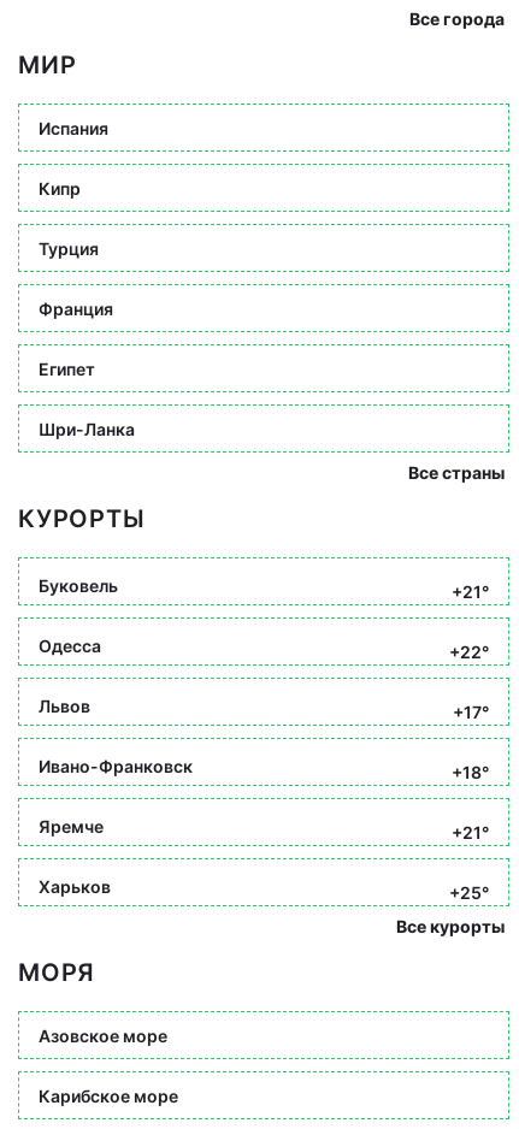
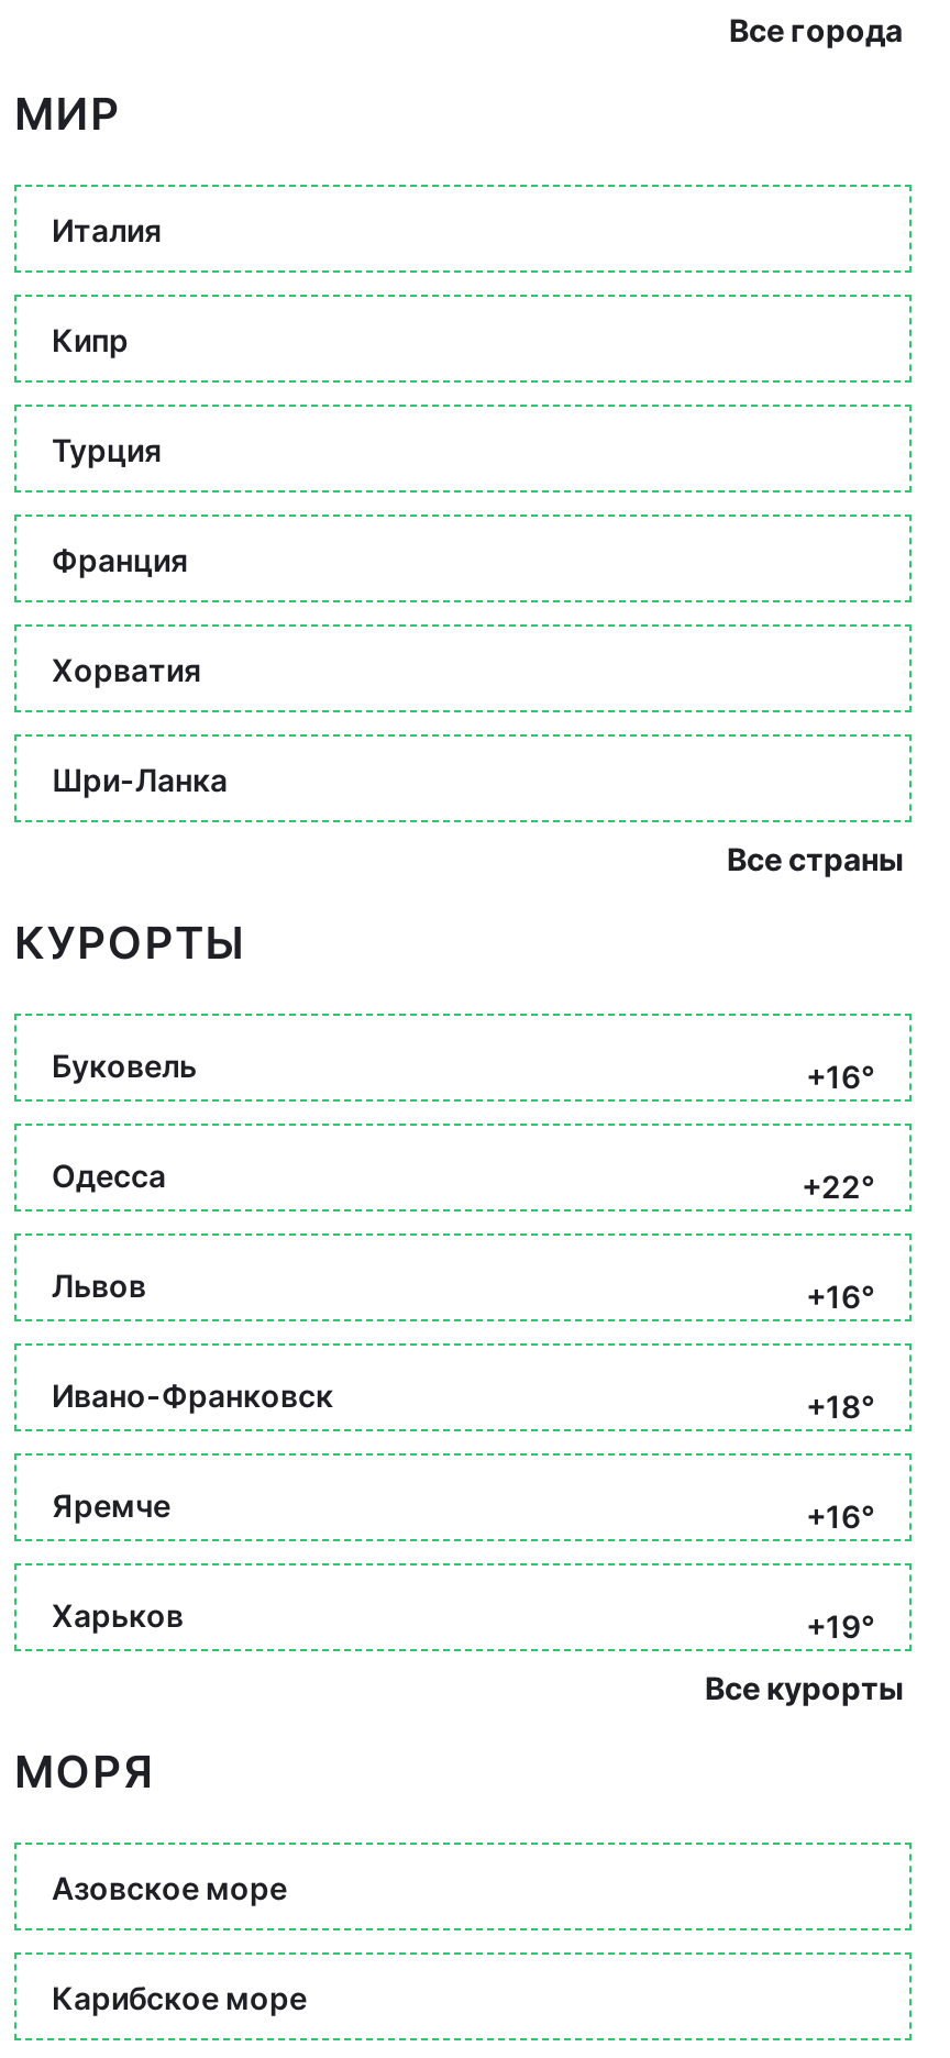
- Испания
+ Италия

- Египет
+ Хорватия

- +21°
+ +16°

- +17°
+ +16°

- +21°
+ +16°

- +25°
+ +19°
